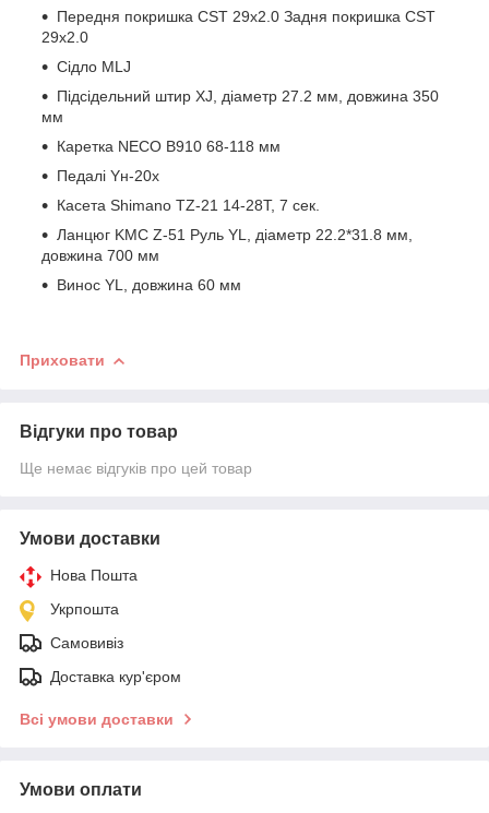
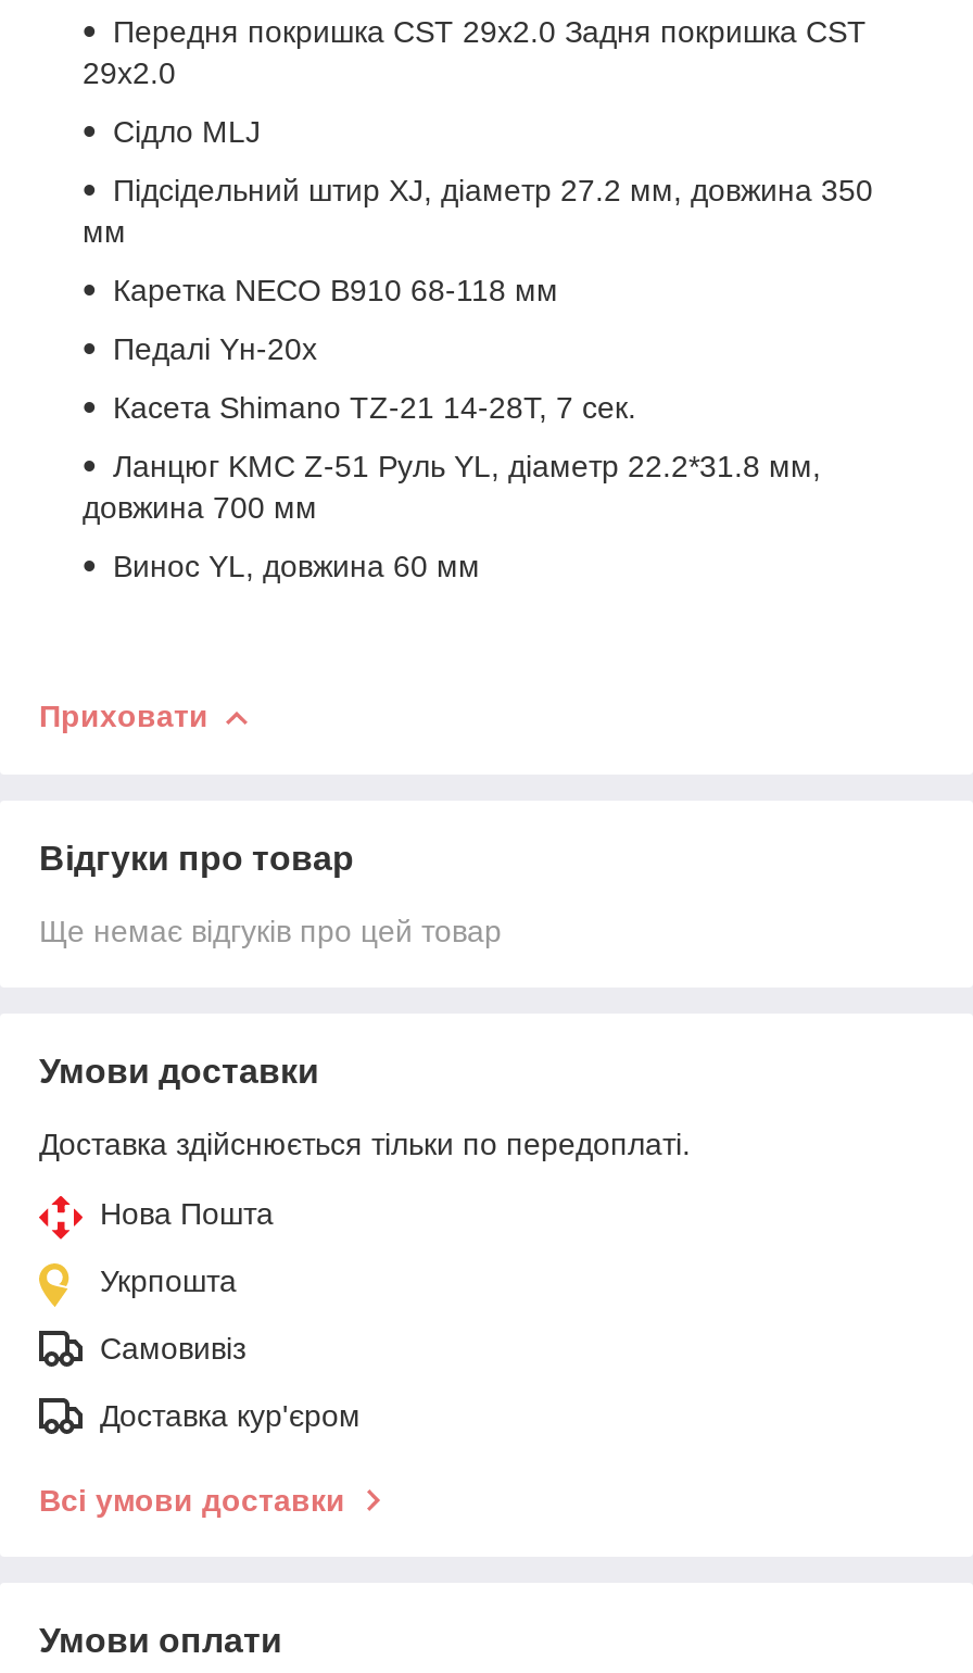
+ Доставка здійснюється тільки по передоплаті.
